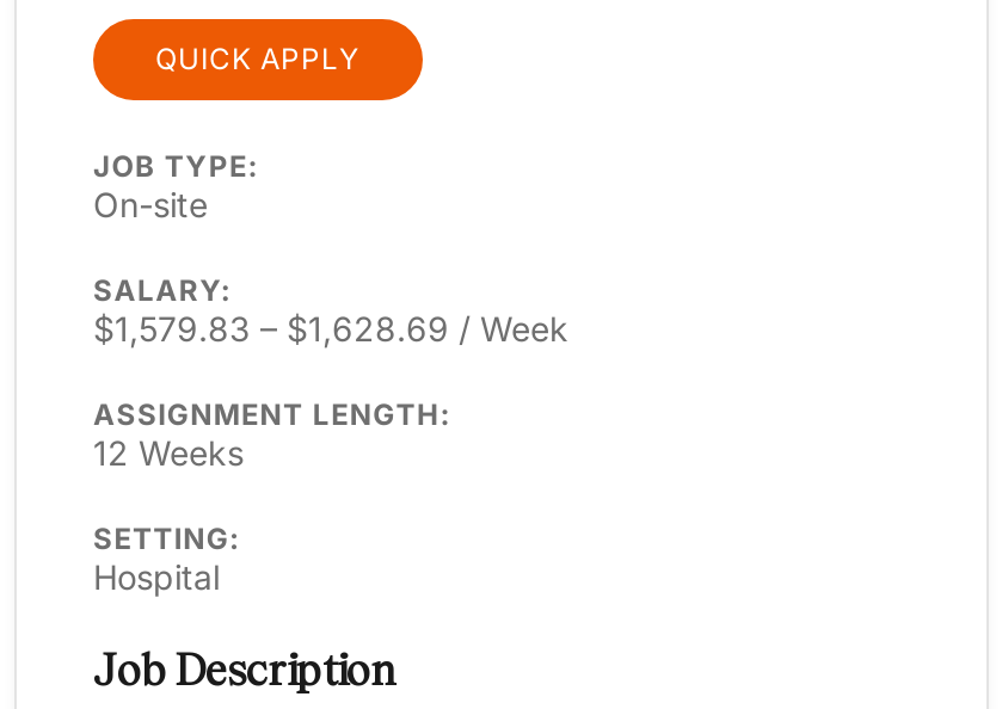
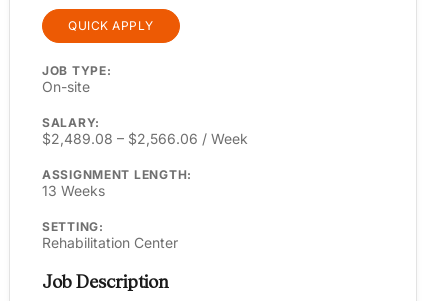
- $1,579.83 – $1,628.69 / Week
+ $2,489.08 – $2,566.06 / Week

- 12 Weeks
+ 13 Weeks

- Hospital
+ Rehabilitation Center
